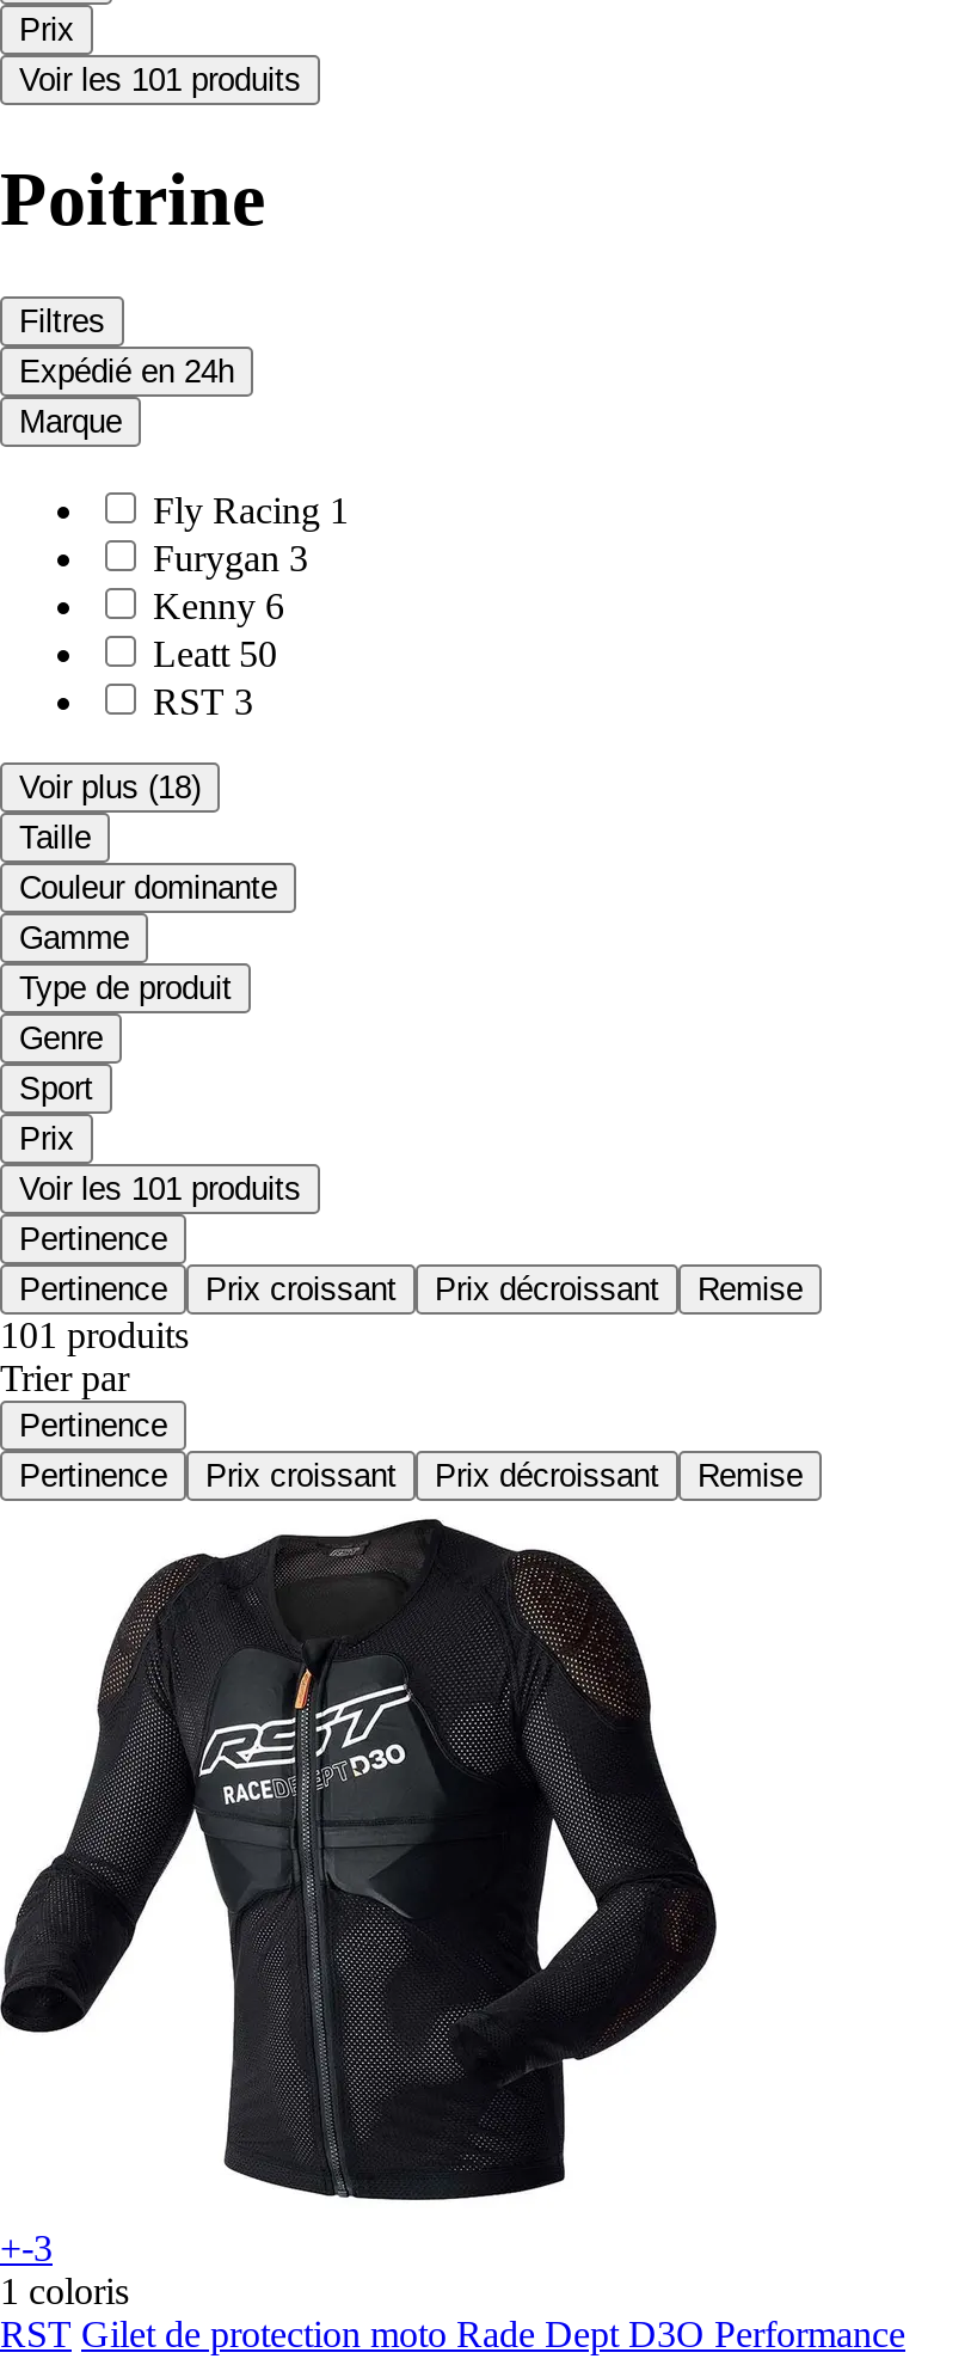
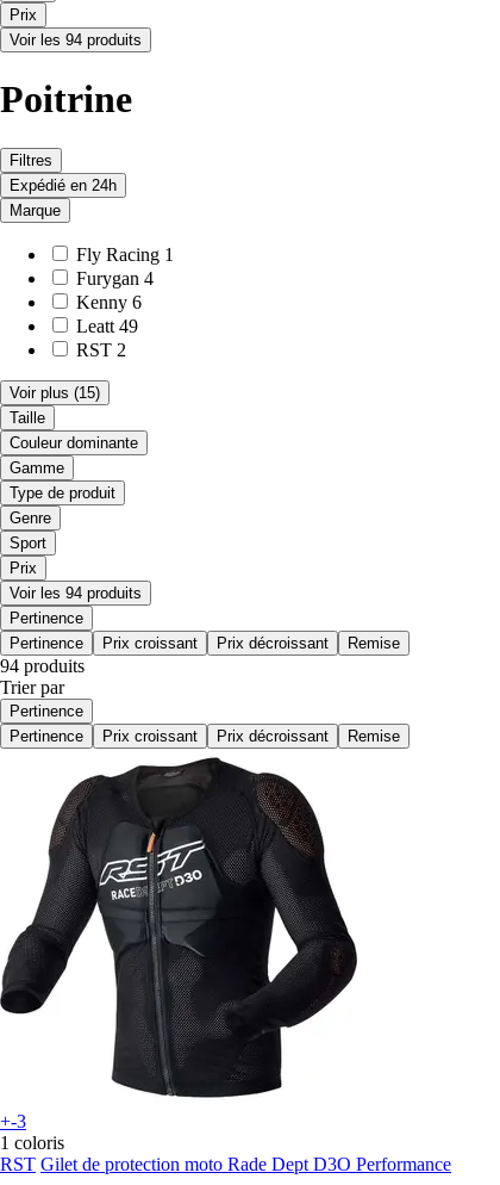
- Voir les 101 produits
+ Voir les 94 produits

- Furygan 3
+ Furygan 4

- Leatt 50
+ Leatt 49

- RST 3
+ RST 2

- Voir plus (18)
+ Voir plus (15)

- Voir les 101 produits
+ Voir les 94 produits

- 101 produits
+ 94 produits
